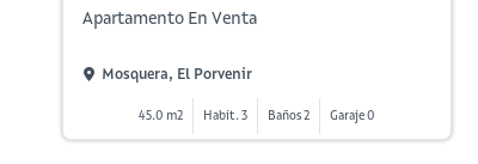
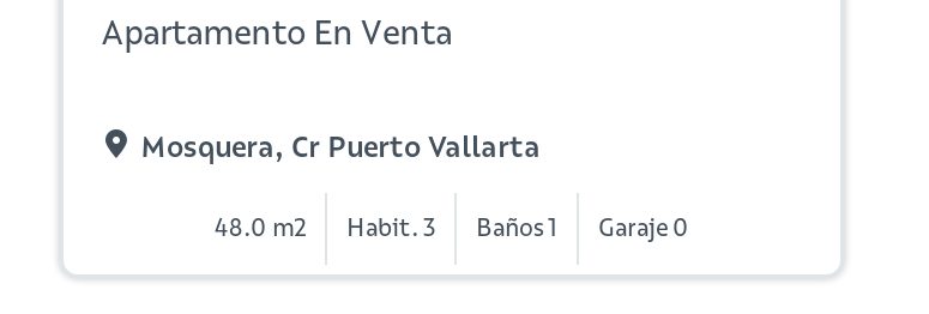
- Mosquera, El Porvenir
+ Mosquera, Cr Puerto Vallarta

- 45.0 m2
+ 48.0 m2

- Baños 2
+ Baños 1
